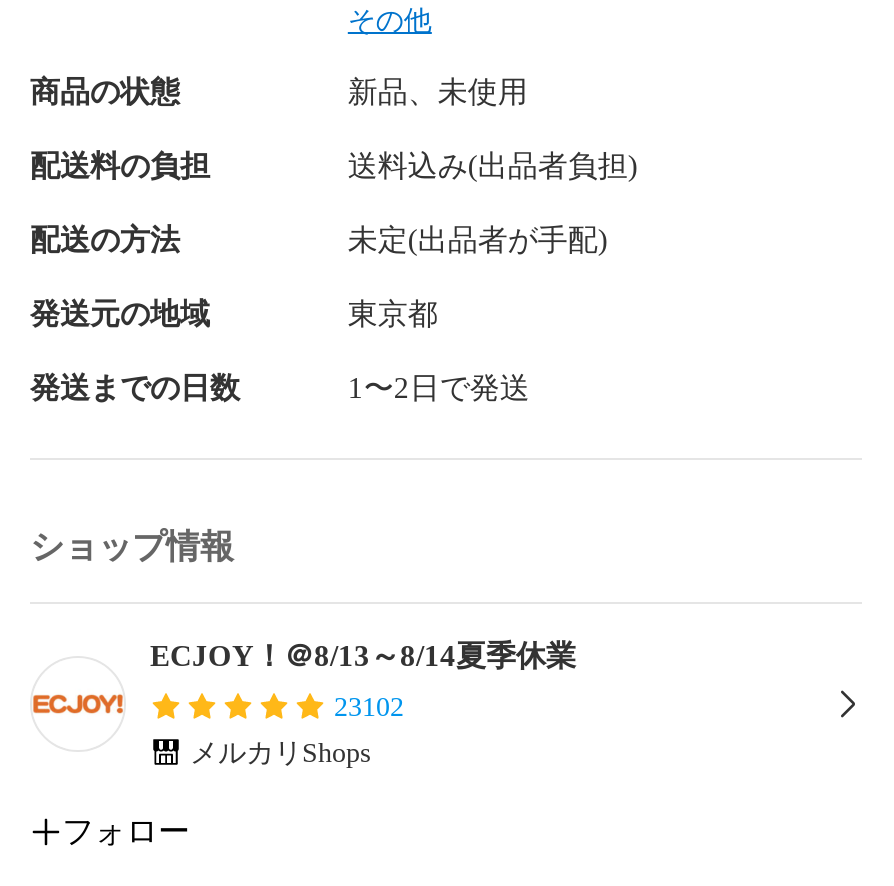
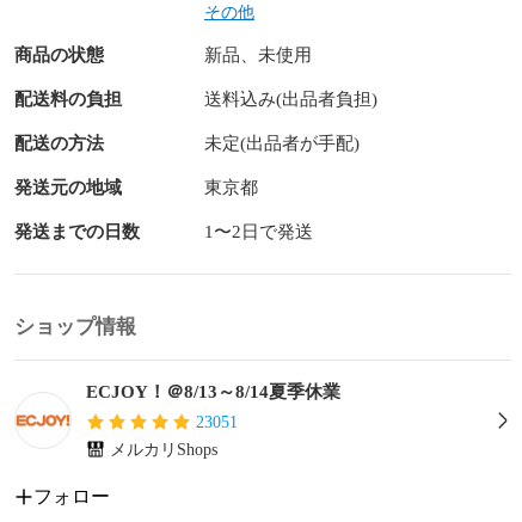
- 23102
+ 23051
